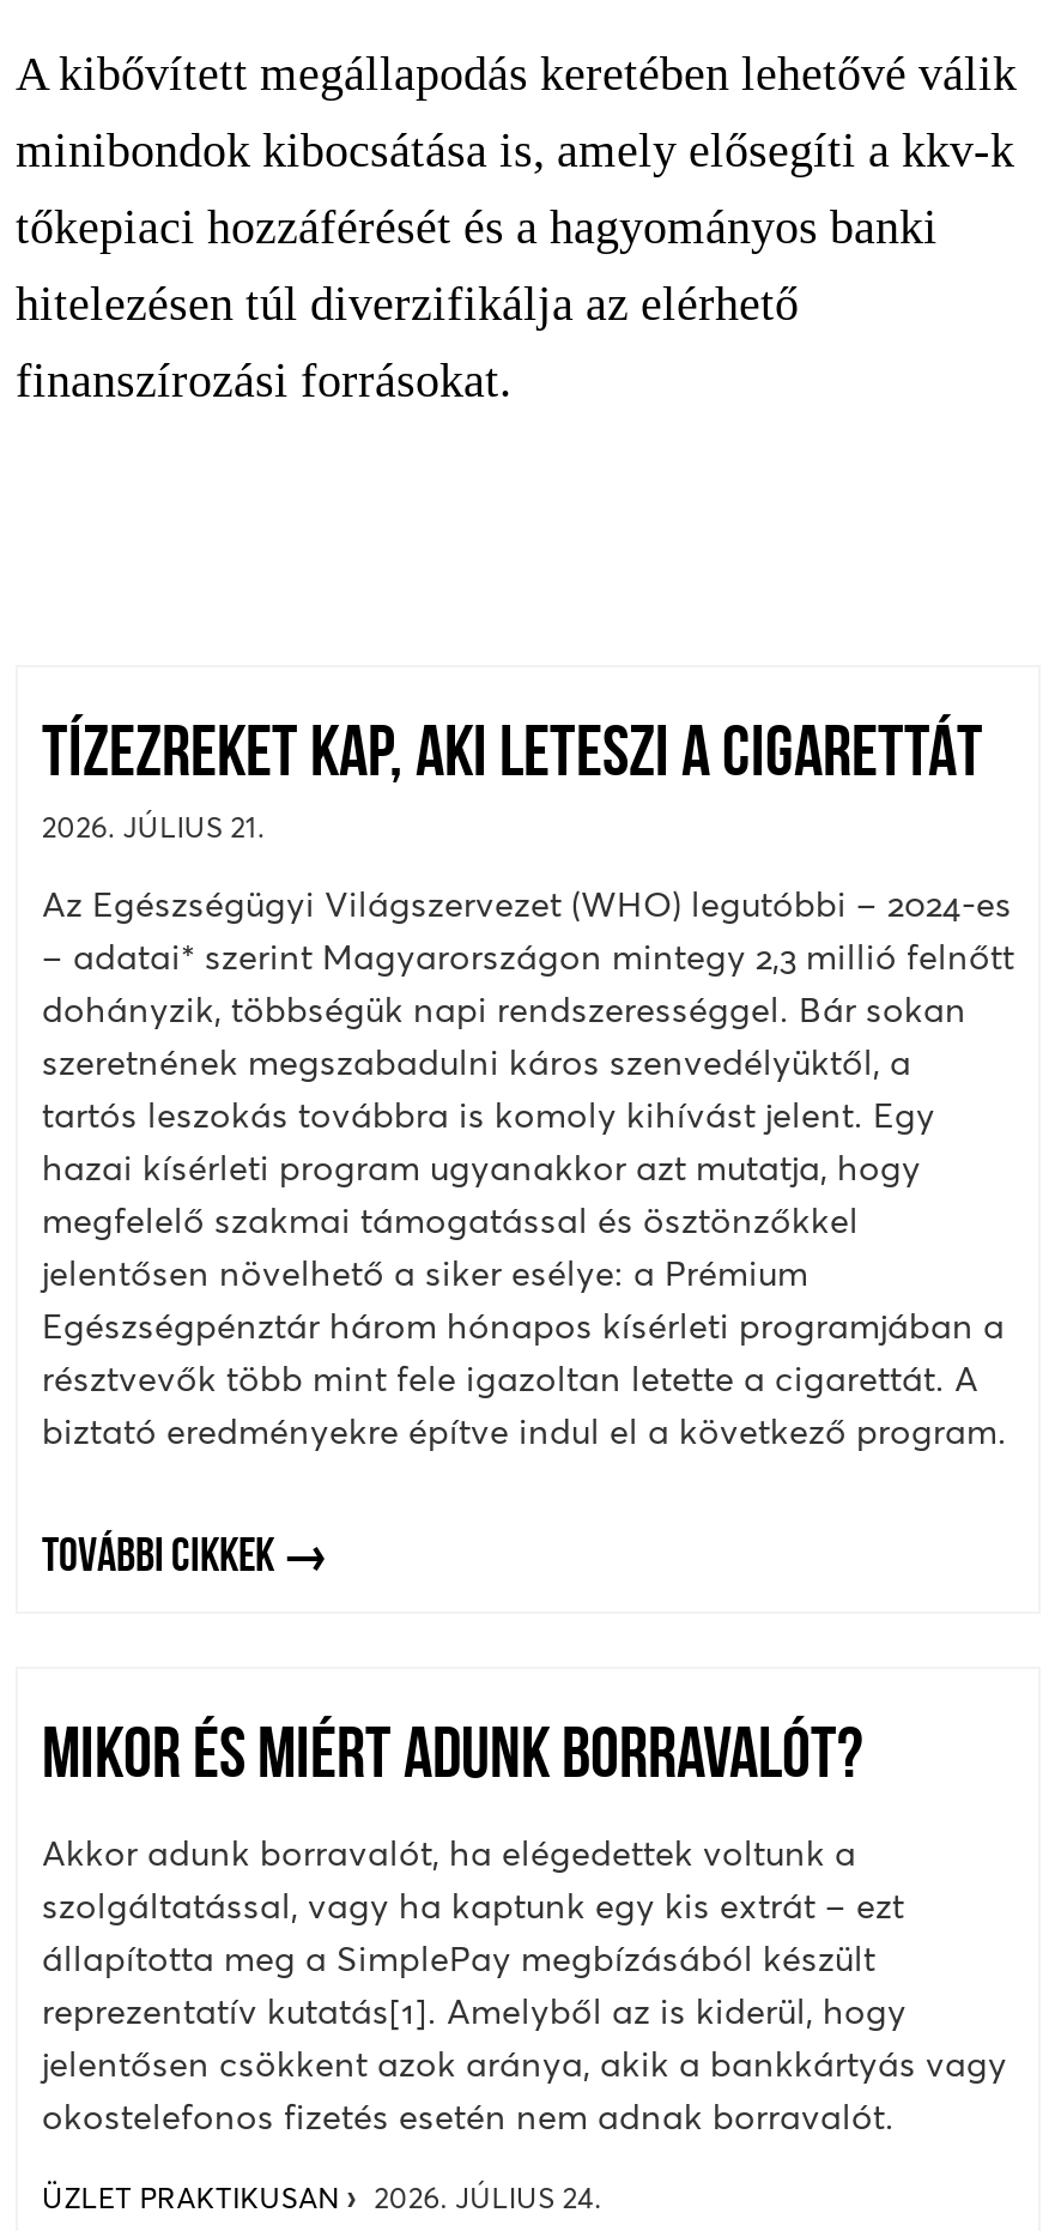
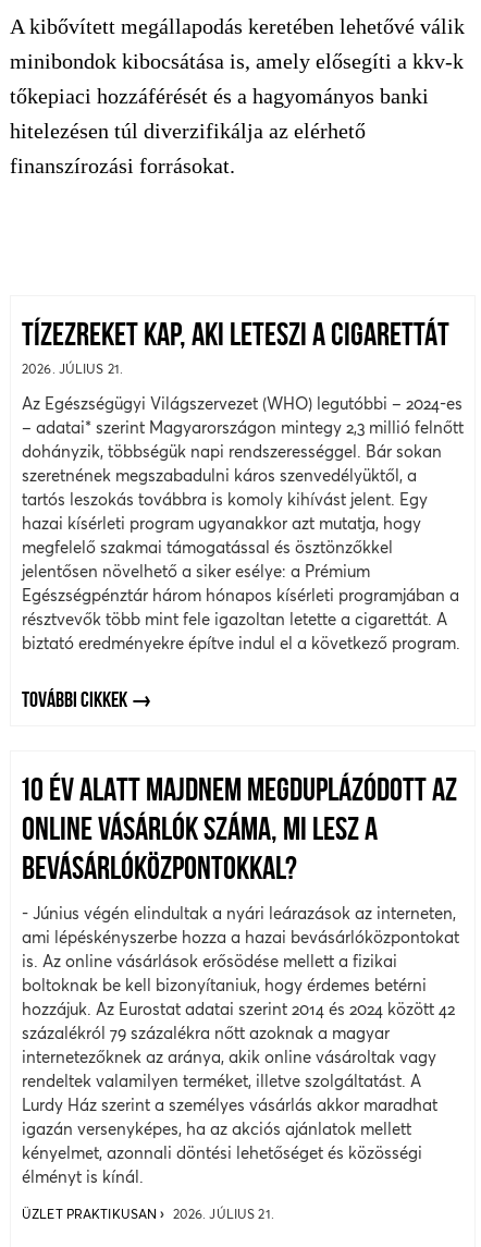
- MIKOR ÉS MIÉRT ADUNK BORRAVALÓT?
+ 10 ÉV ALATT MAJDNEM MEGDUPLÁZÓDOTT AZ
+ ONLINE VÁSÁRLÓK SZÁMA, MI LESZ A
+ BEVÁSÁRLÓKÖZPONTOKKAL?

- Akkor adunk borravalót, ha elégedettek voltunk a
- szolgáltatással, vagy ha kaptunk egy kis extrát – ezt
- állapította meg a SimplePay megbízásából készült
- reprezentatív kutatás[1]. Amelyből az is kiderül, hogy
- jelentősen csökkent azok aránya, akik a bankkártyás vagy
- okostelefonos fizetés esetén nem adnak borravalót.
+ - Június végén elindultak a nyári leárazások az interneten,
+ ami lépéskényszerbe hozza a hazai bevásárlóközpontokat
+ is. Az online vásárlások erősödése mellett a fizikai
+ boltoknak be kell bizonyítaniuk, hogy érdemes betérni
+ hozzájuk. Az Eurostat adatai szerint 2014 és 2024 között 42
+ százalékról 79 százalékra nőtt azoknak a magyar
+ internetezőknek az aránya, akik online vásároltak vagy
+ rendeltek valamilyen terméket, illetve szolgáltatást. A
+ Lurdy Ház szerint a személyes vásárlás akkor maradhat
+ igazán versenyképes, ha az akciós ajánlatok mellett
+ kényelmet, azonnali döntési lehetőséget és közösségi
+ élményt is kínál.

- ÜZLET PRAKTIKUSAN 2026. JÚLIUS 24.
+ ÜZLET PRAKTIKUSAN 2026. JÚLIUS 21.
